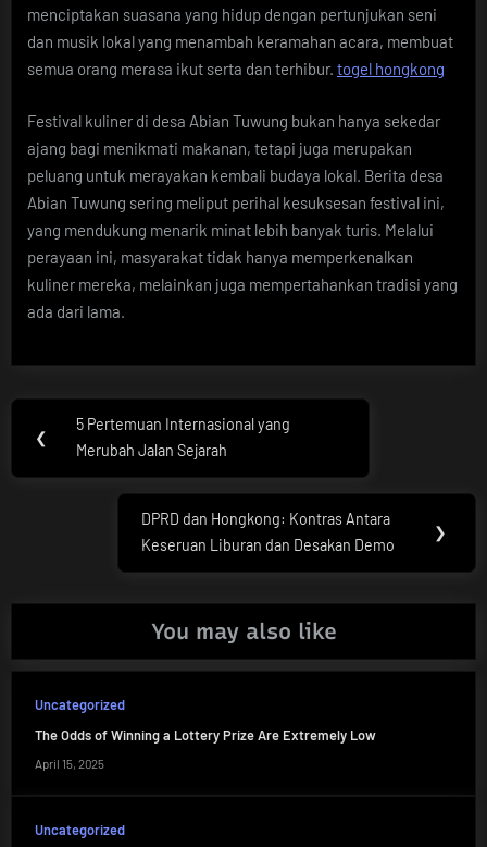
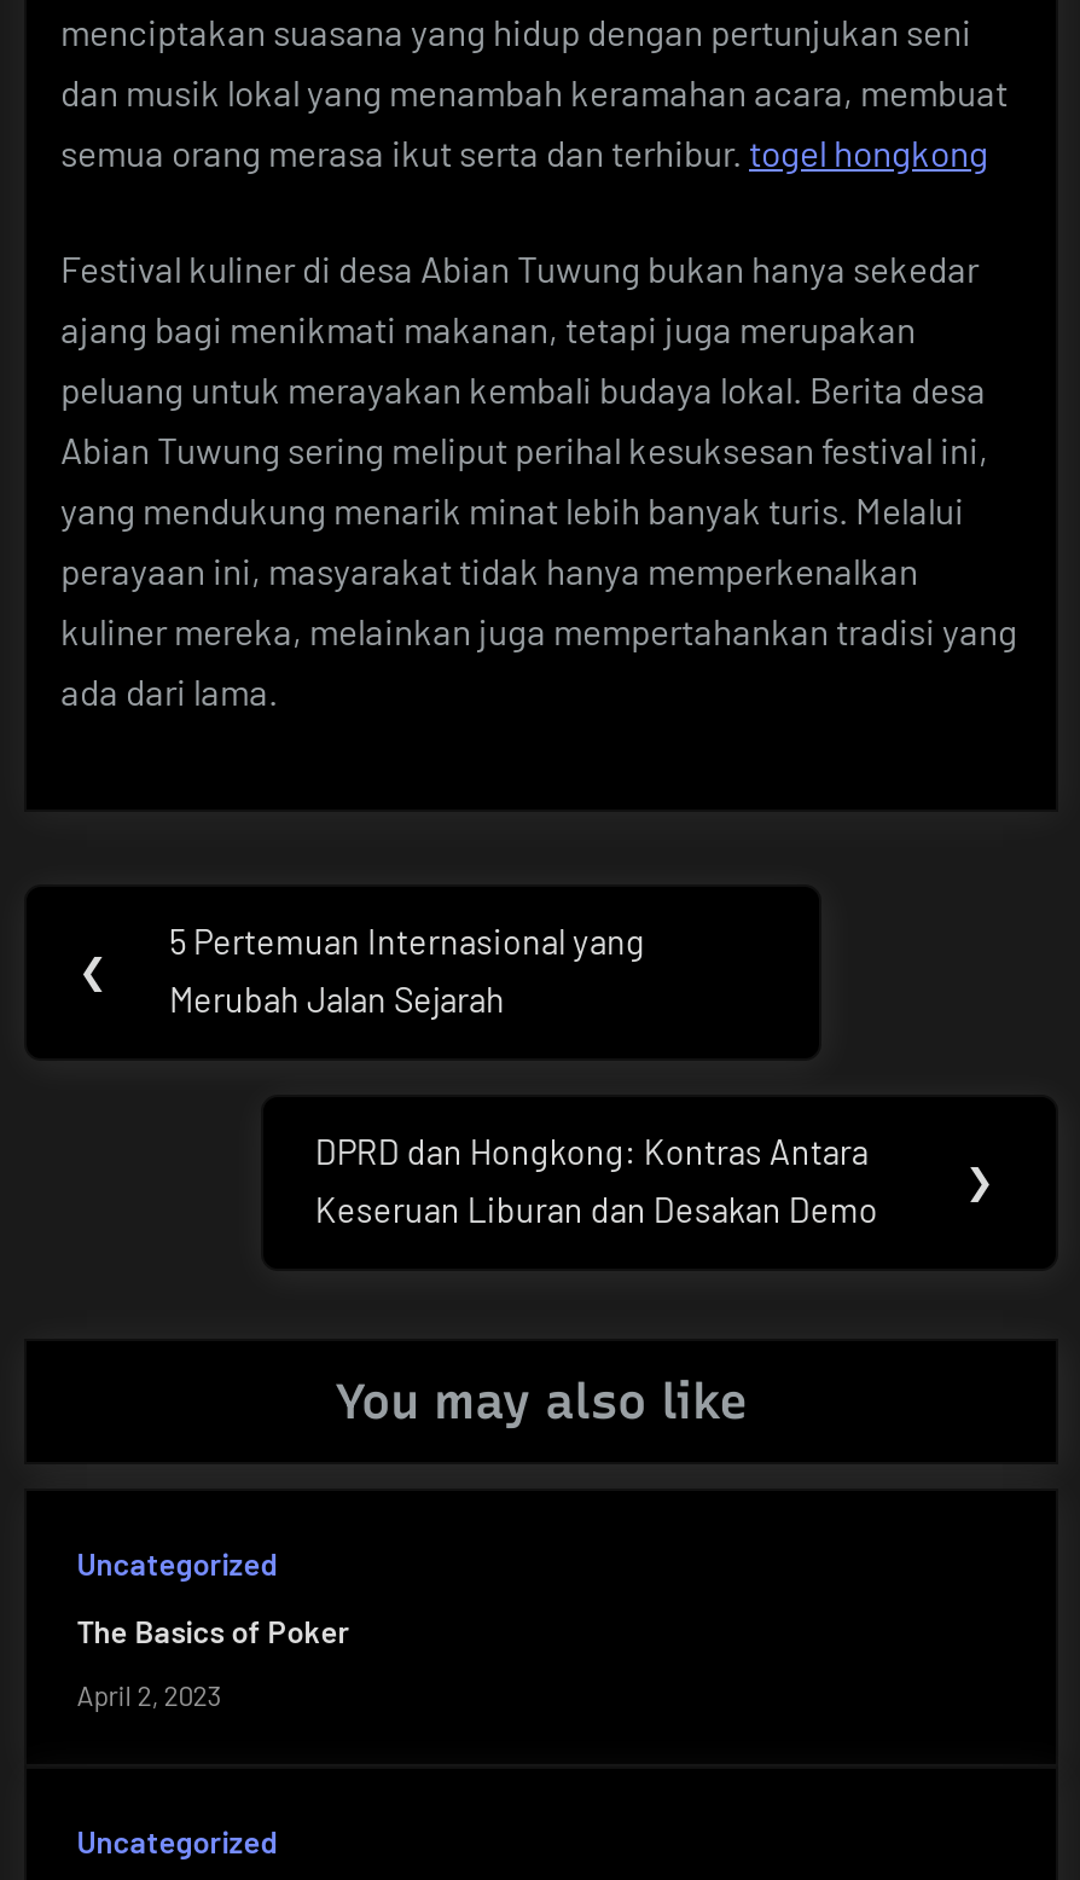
- The Odds of Winning a Lottery Prize Are Extremely Low
+ The Basics of Poker

- April 15, 2025
+ April 2, 2023
